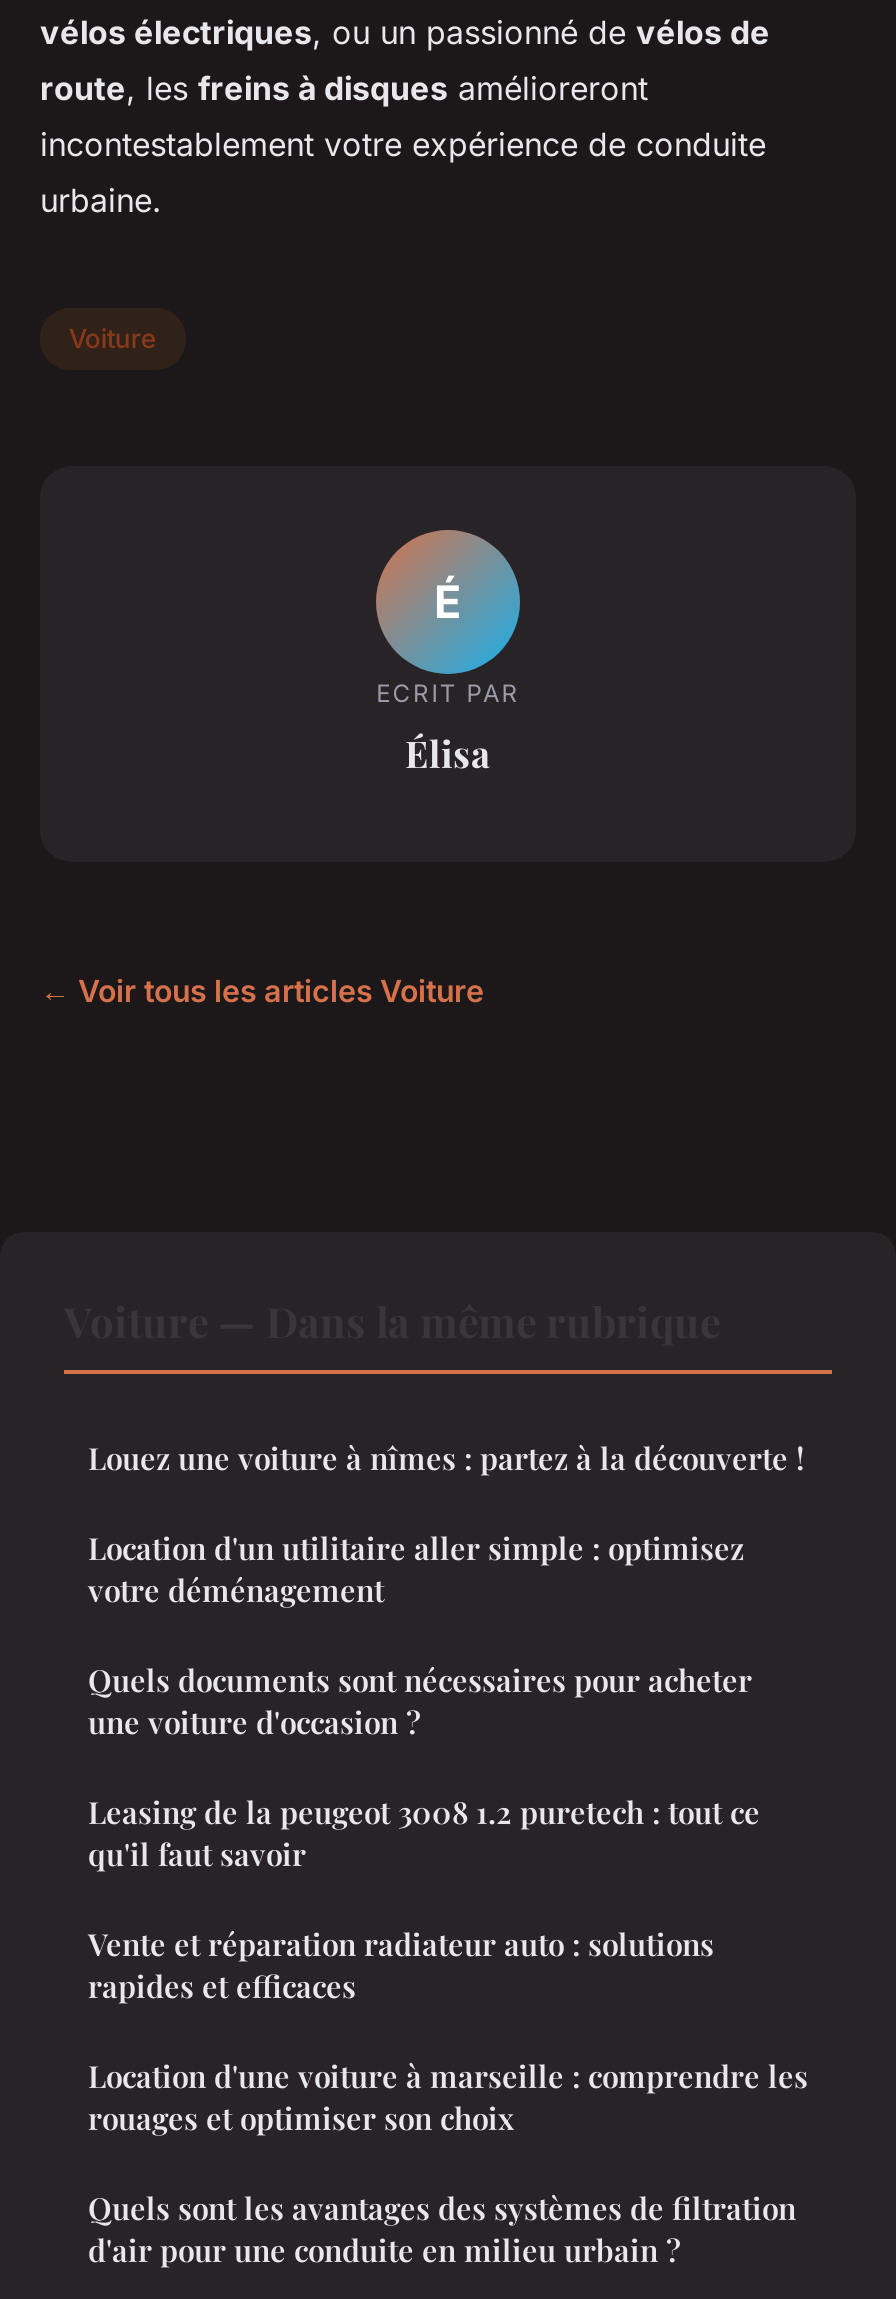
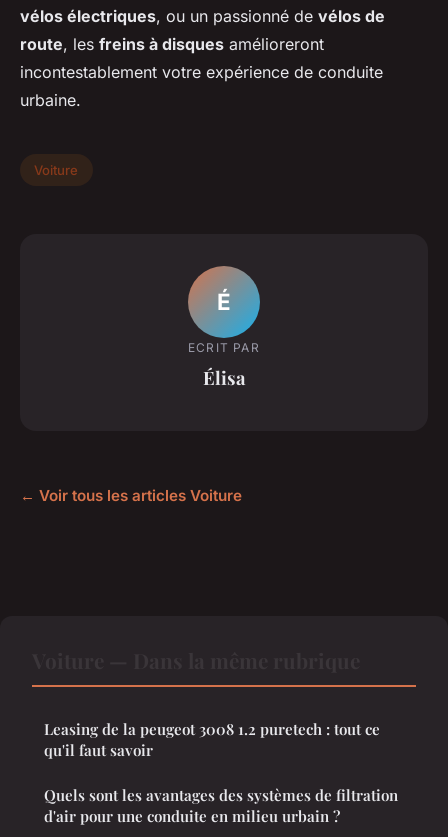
- Louez une voiture à nîmes : partez à la découverte !
- Location d'un utilitaire aller simple : optimisez
- votre déménagement
- Quels documents sont nécessaires pour acheter
- une voiture d'occasion ?

- Vente et réparation radiateur auto : solutions
- rapides et efficaces
- Location d'une voiture à marseille : comprendre les
- rouages et optimiser son choix
